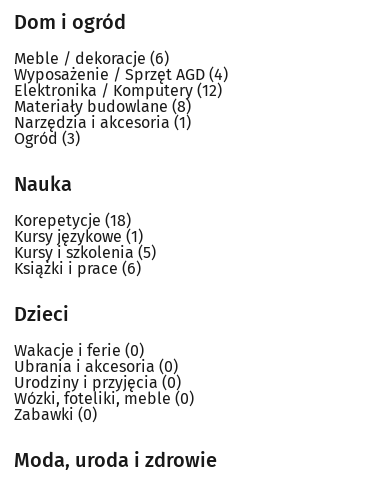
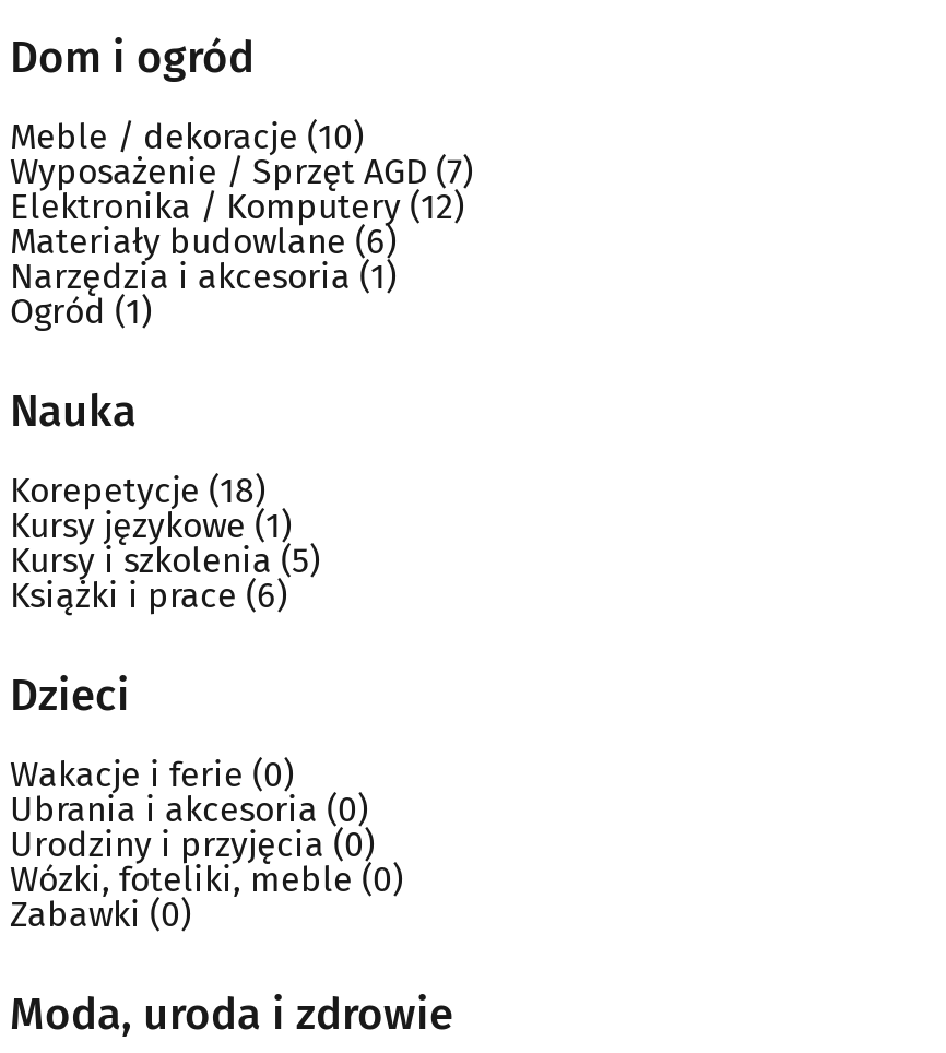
- Meble / dekoracje (6)
+ Meble / dekoracje (10)

- Wyposażenie / Sprzęt AGD (4)
+ Wyposażenie / Sprzęt AGD (7)

- Materiały budowlane(8)
+ Materiały budowlane(6)

- Ogród(3)
+ Ogród(1)
